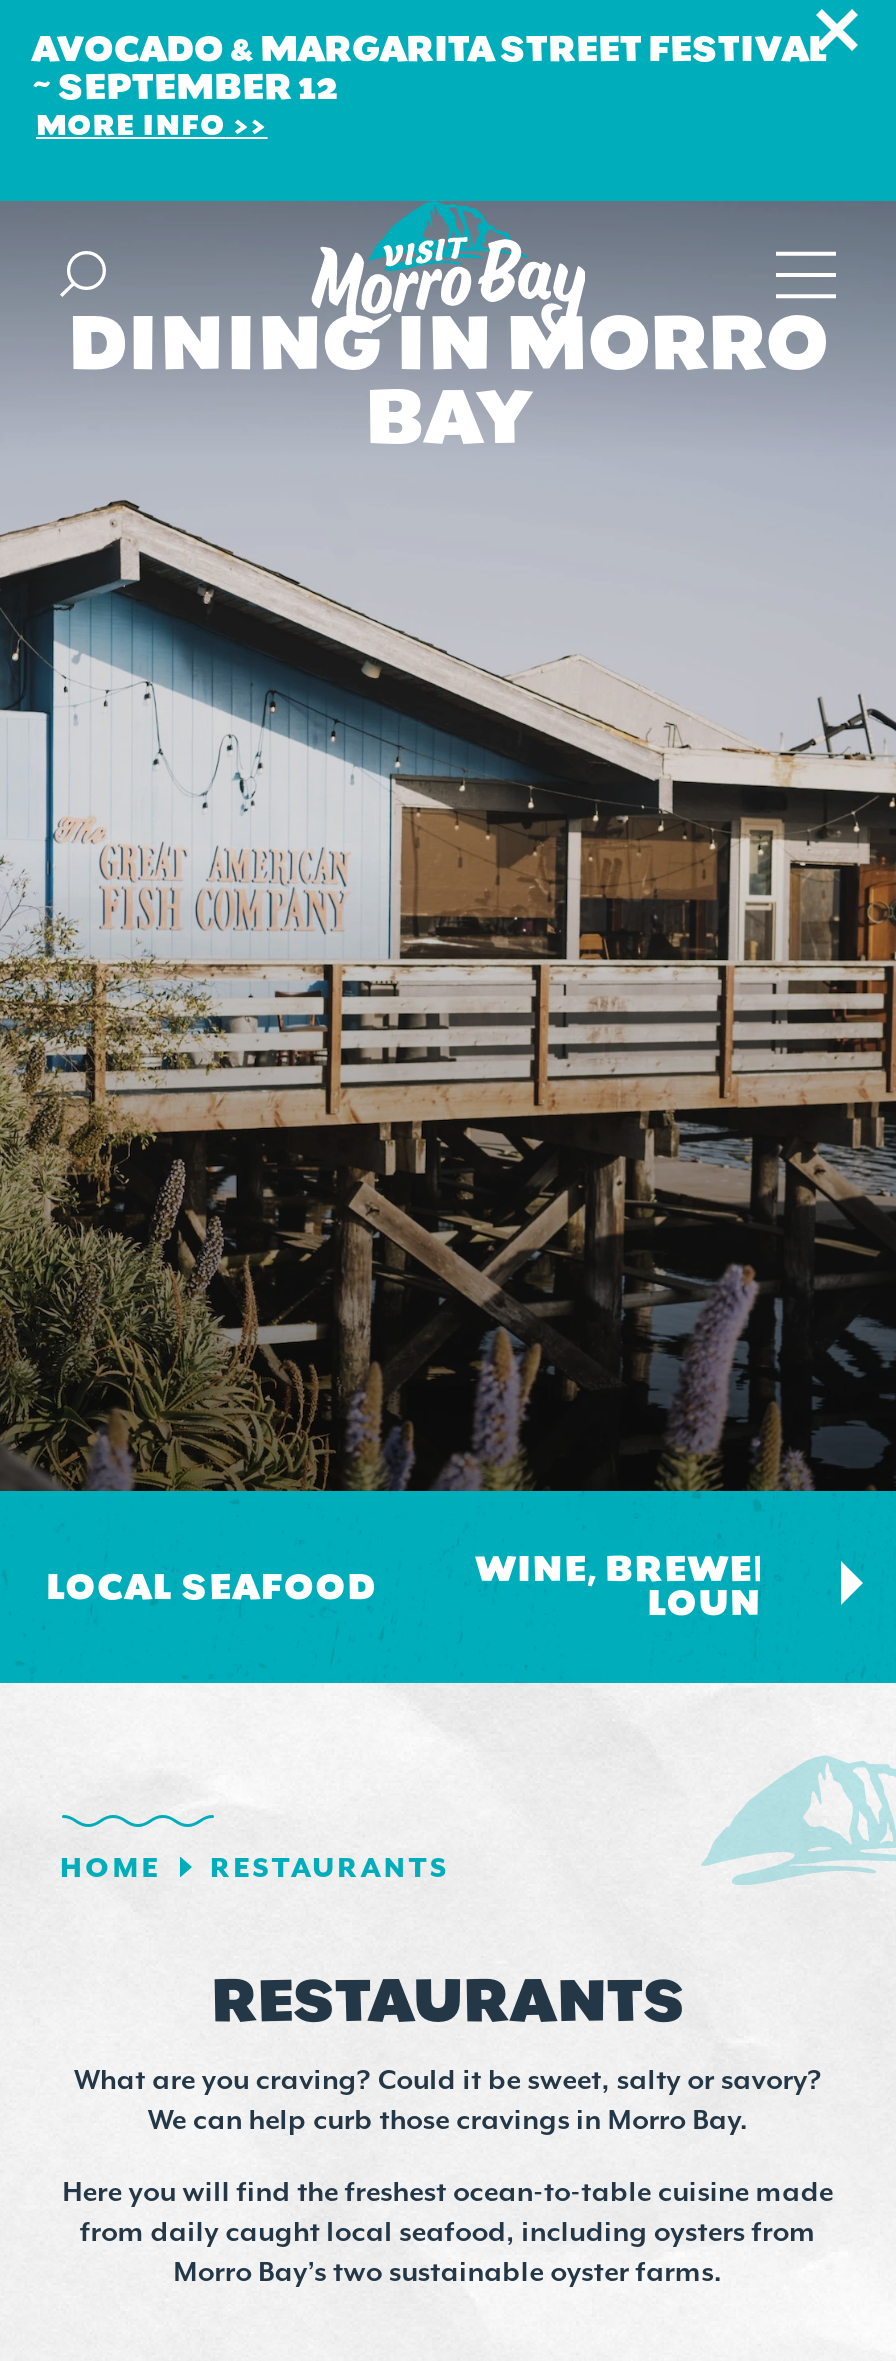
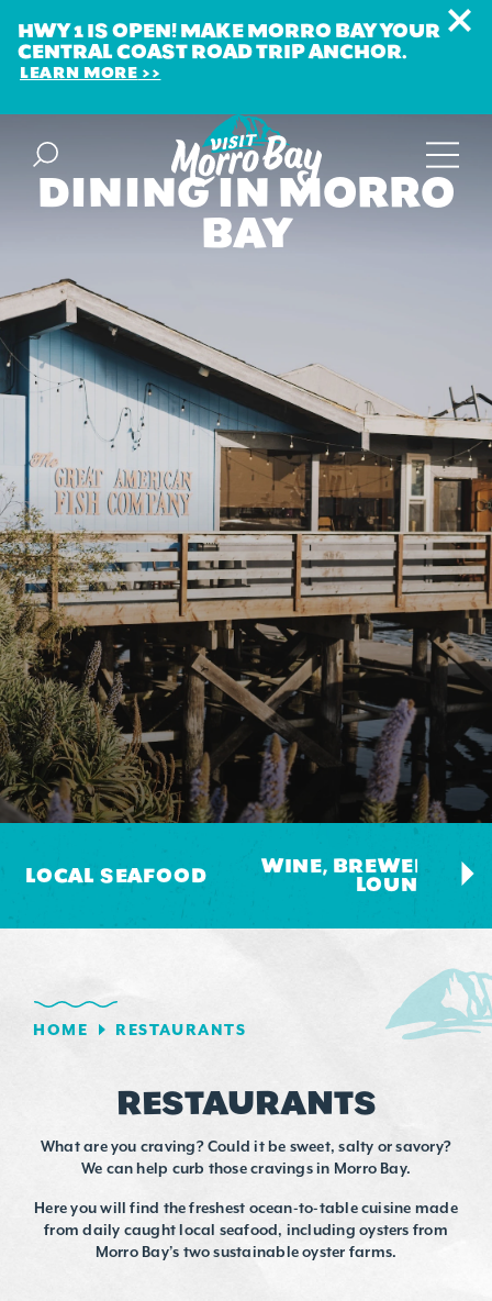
- AVOCADO & MARGARITA STREET FESTIVAL
- ~ SEPTEMBER 12
- MORE INFO
+ HWY 1 IS OPEN! MAKE MORRO BAY YOUR
+ CENTRAL COAST ROAD TRIP ANCHOR.
+ LEARN MORE
